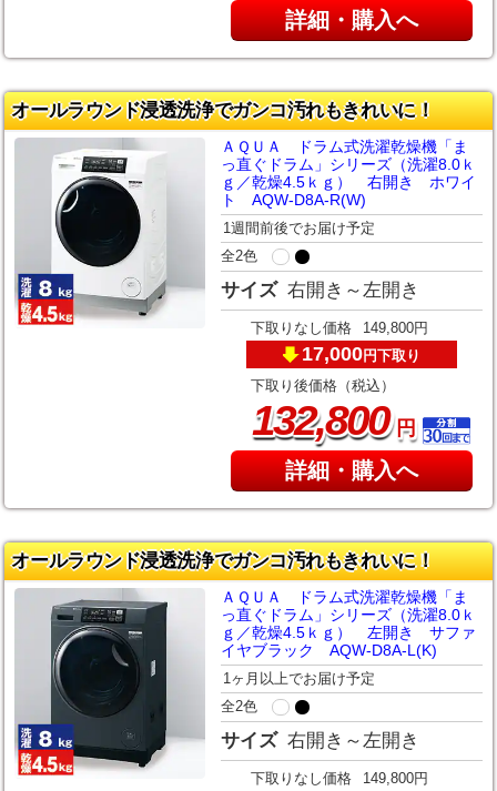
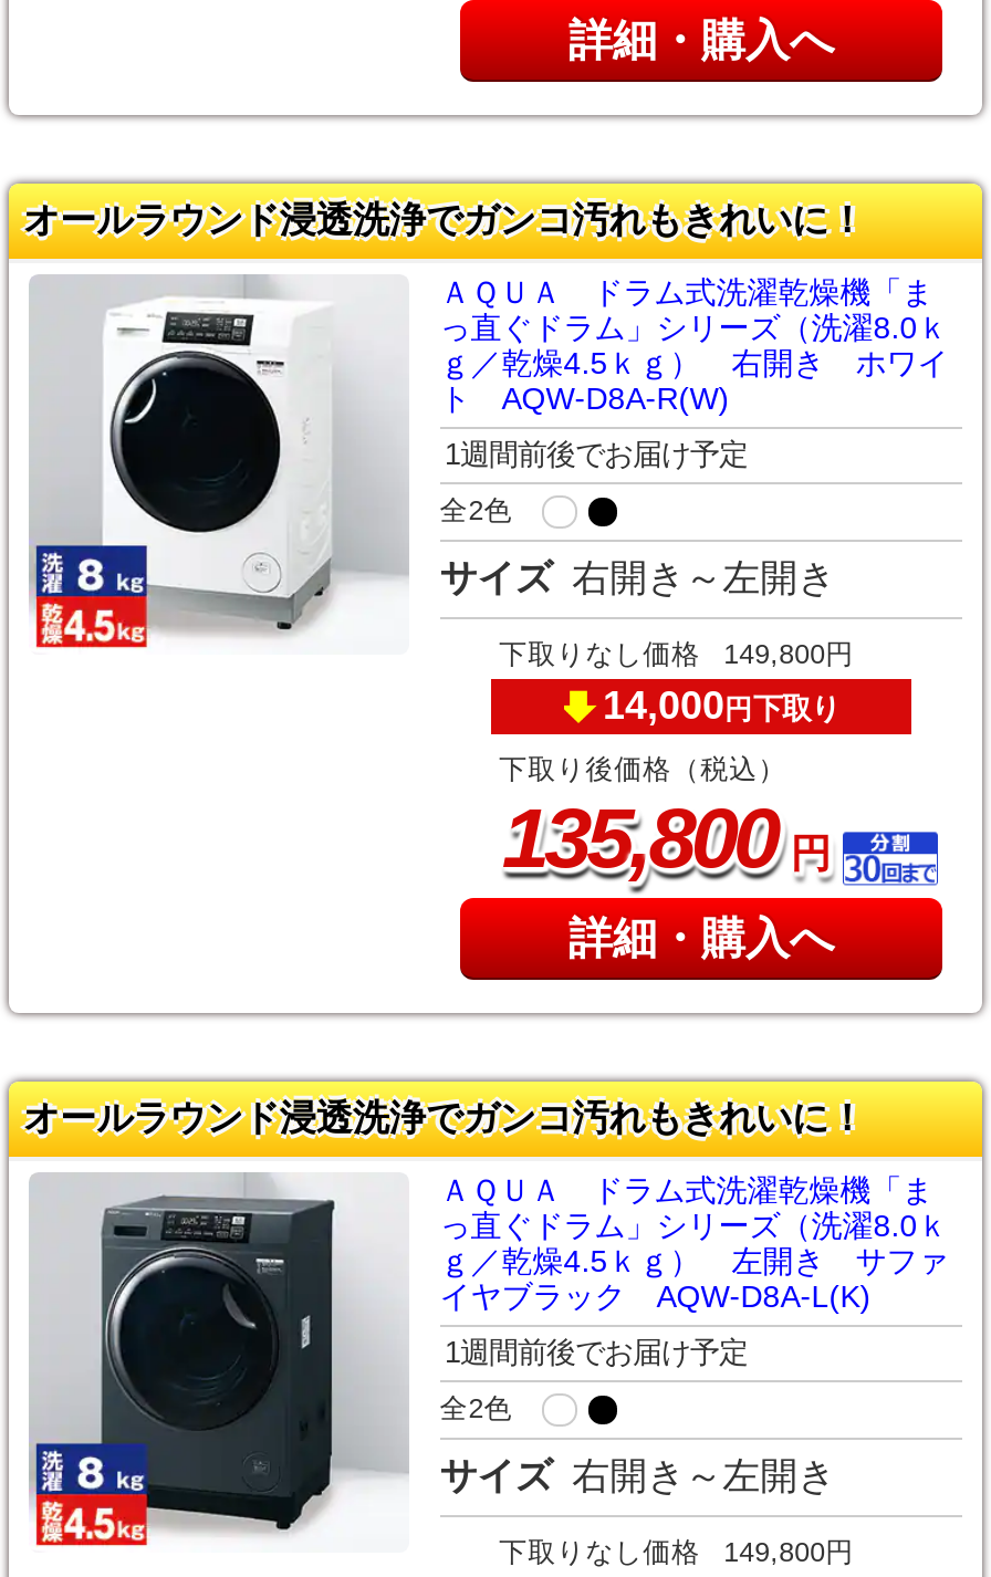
- 17,000円下取り
+ 14,000円下取り

- 132,800 円
+ 135,800 円

- 1ヶ月以上でお届け予定
+ 1週間前後でお届け予定
